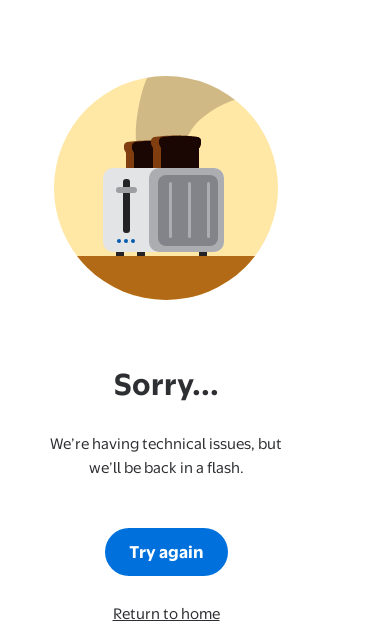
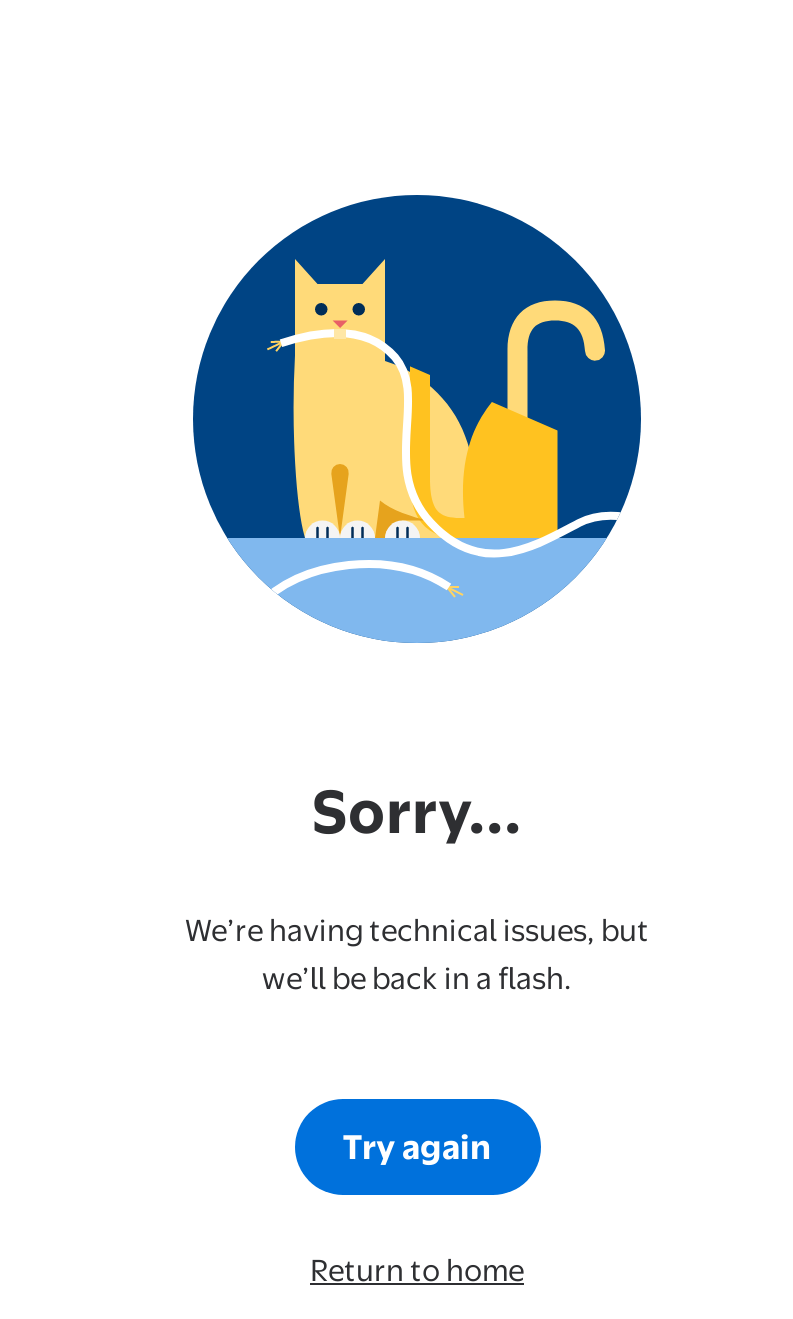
- [image]
+ [image]
